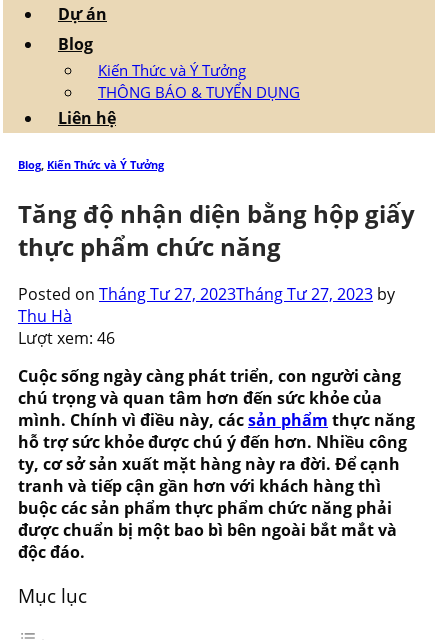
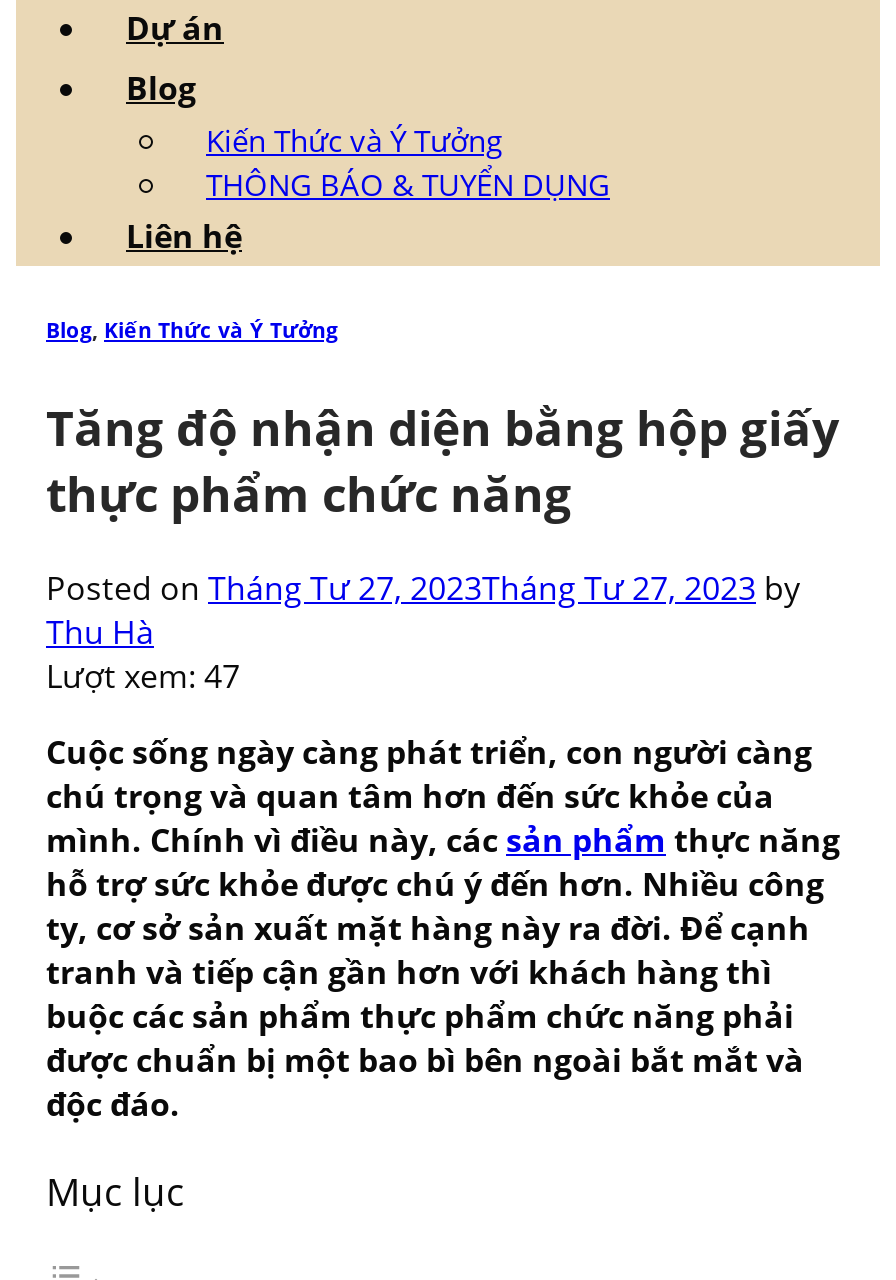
- Lượt xem: 46
+ Lượt xem: 47
